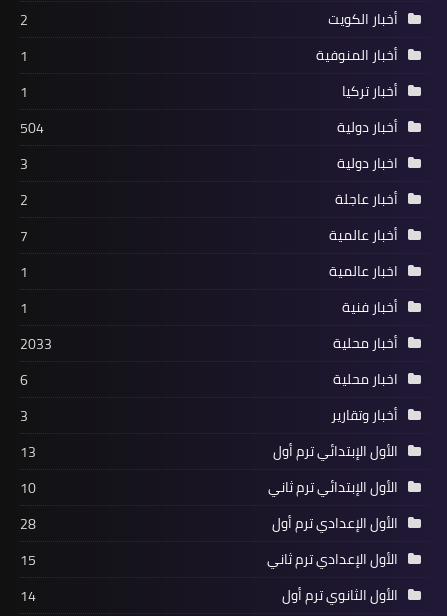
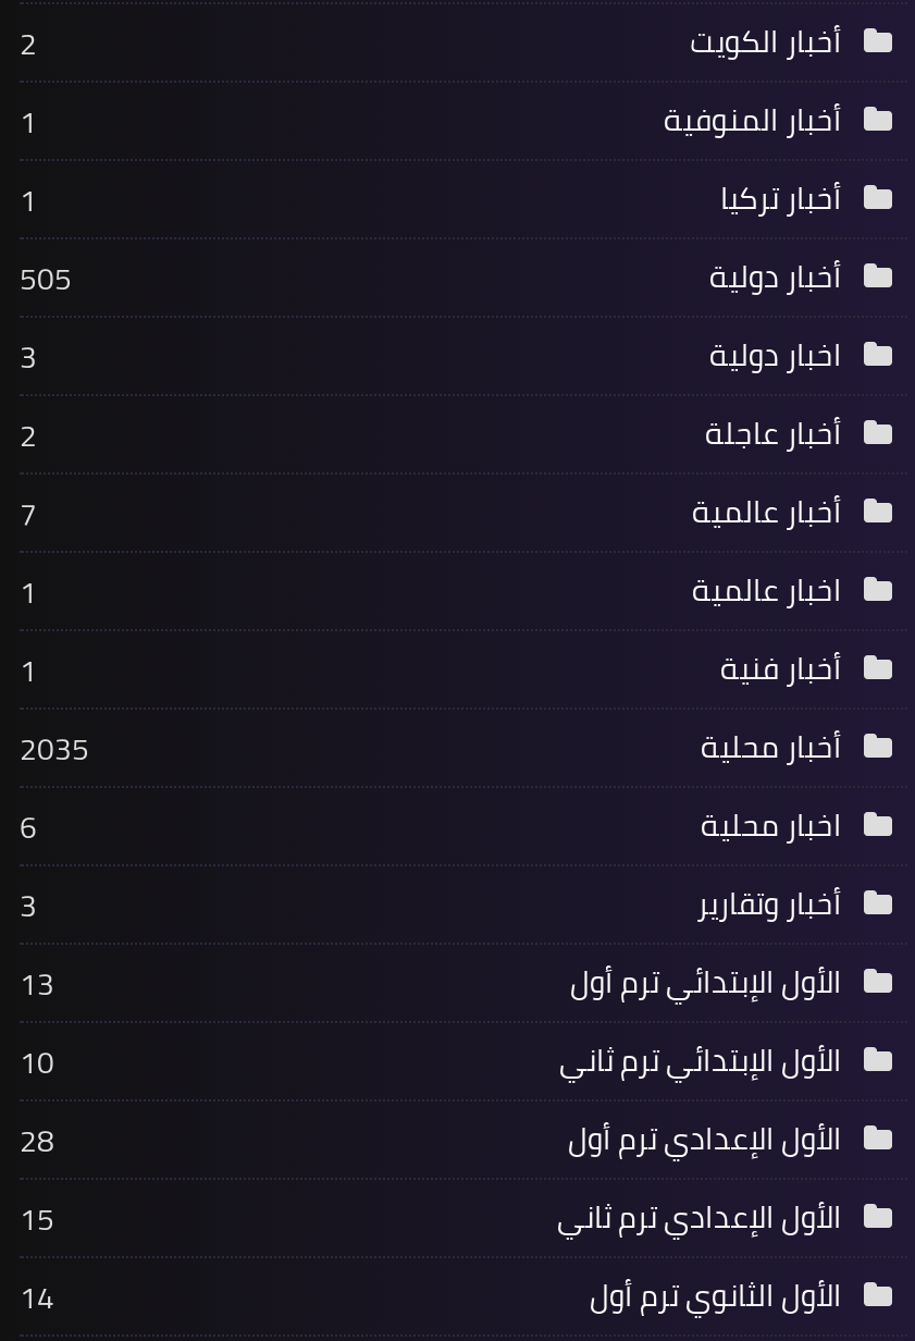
- 504
+ 505

- 2033
+ 2035
